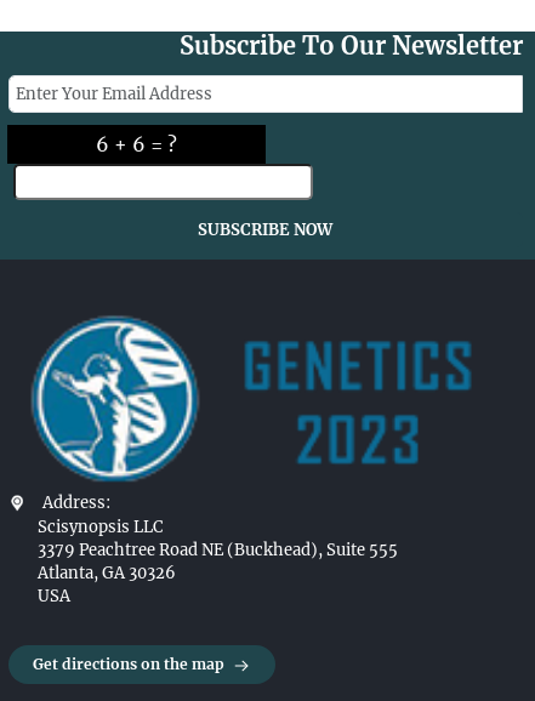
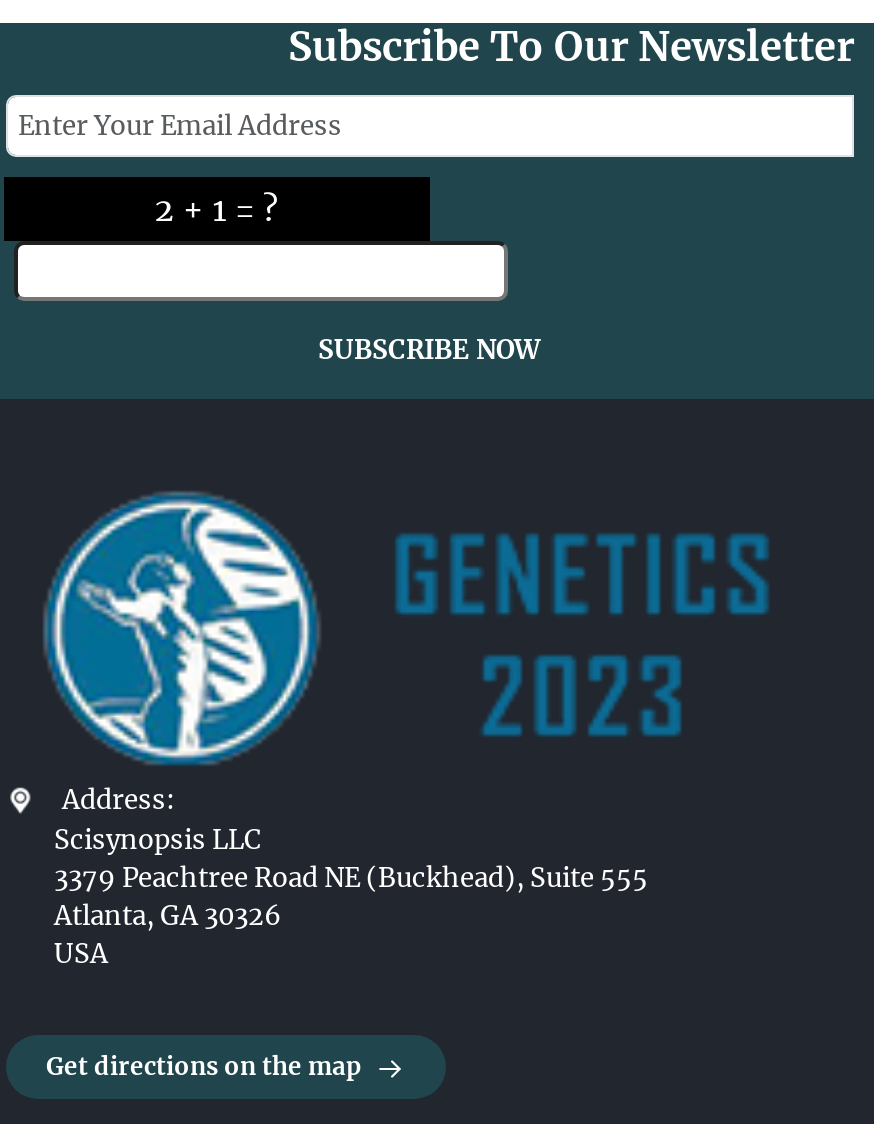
- 6 + 6 = ?
+ 2 + 1 = ?
